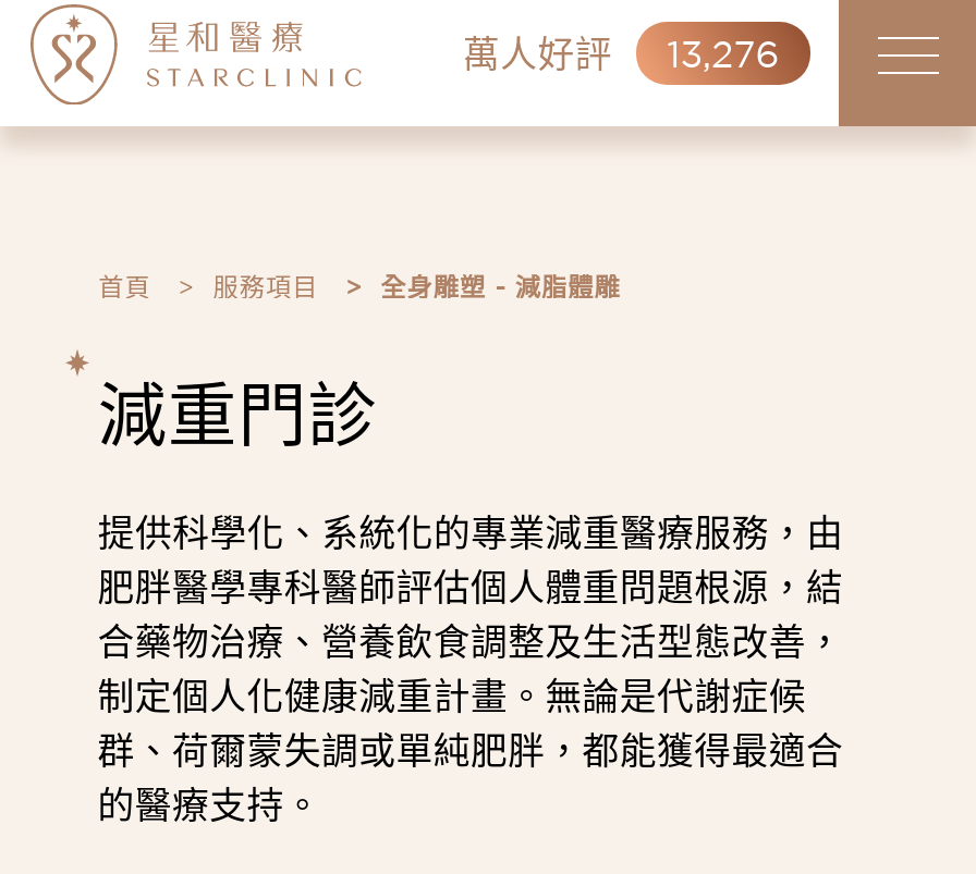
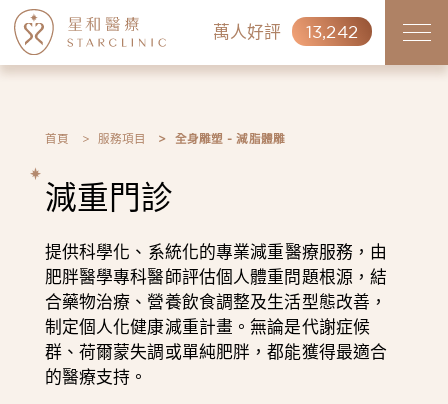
- 萬人好評 13,276
+ 萬人好評 13,242
